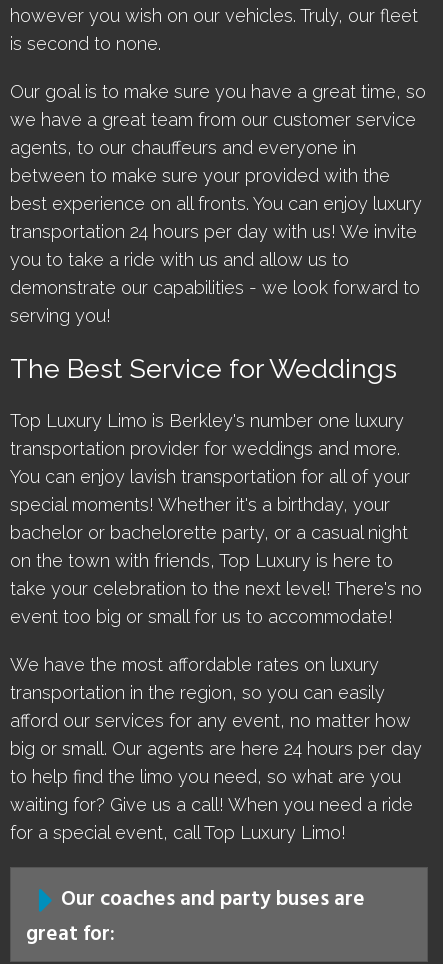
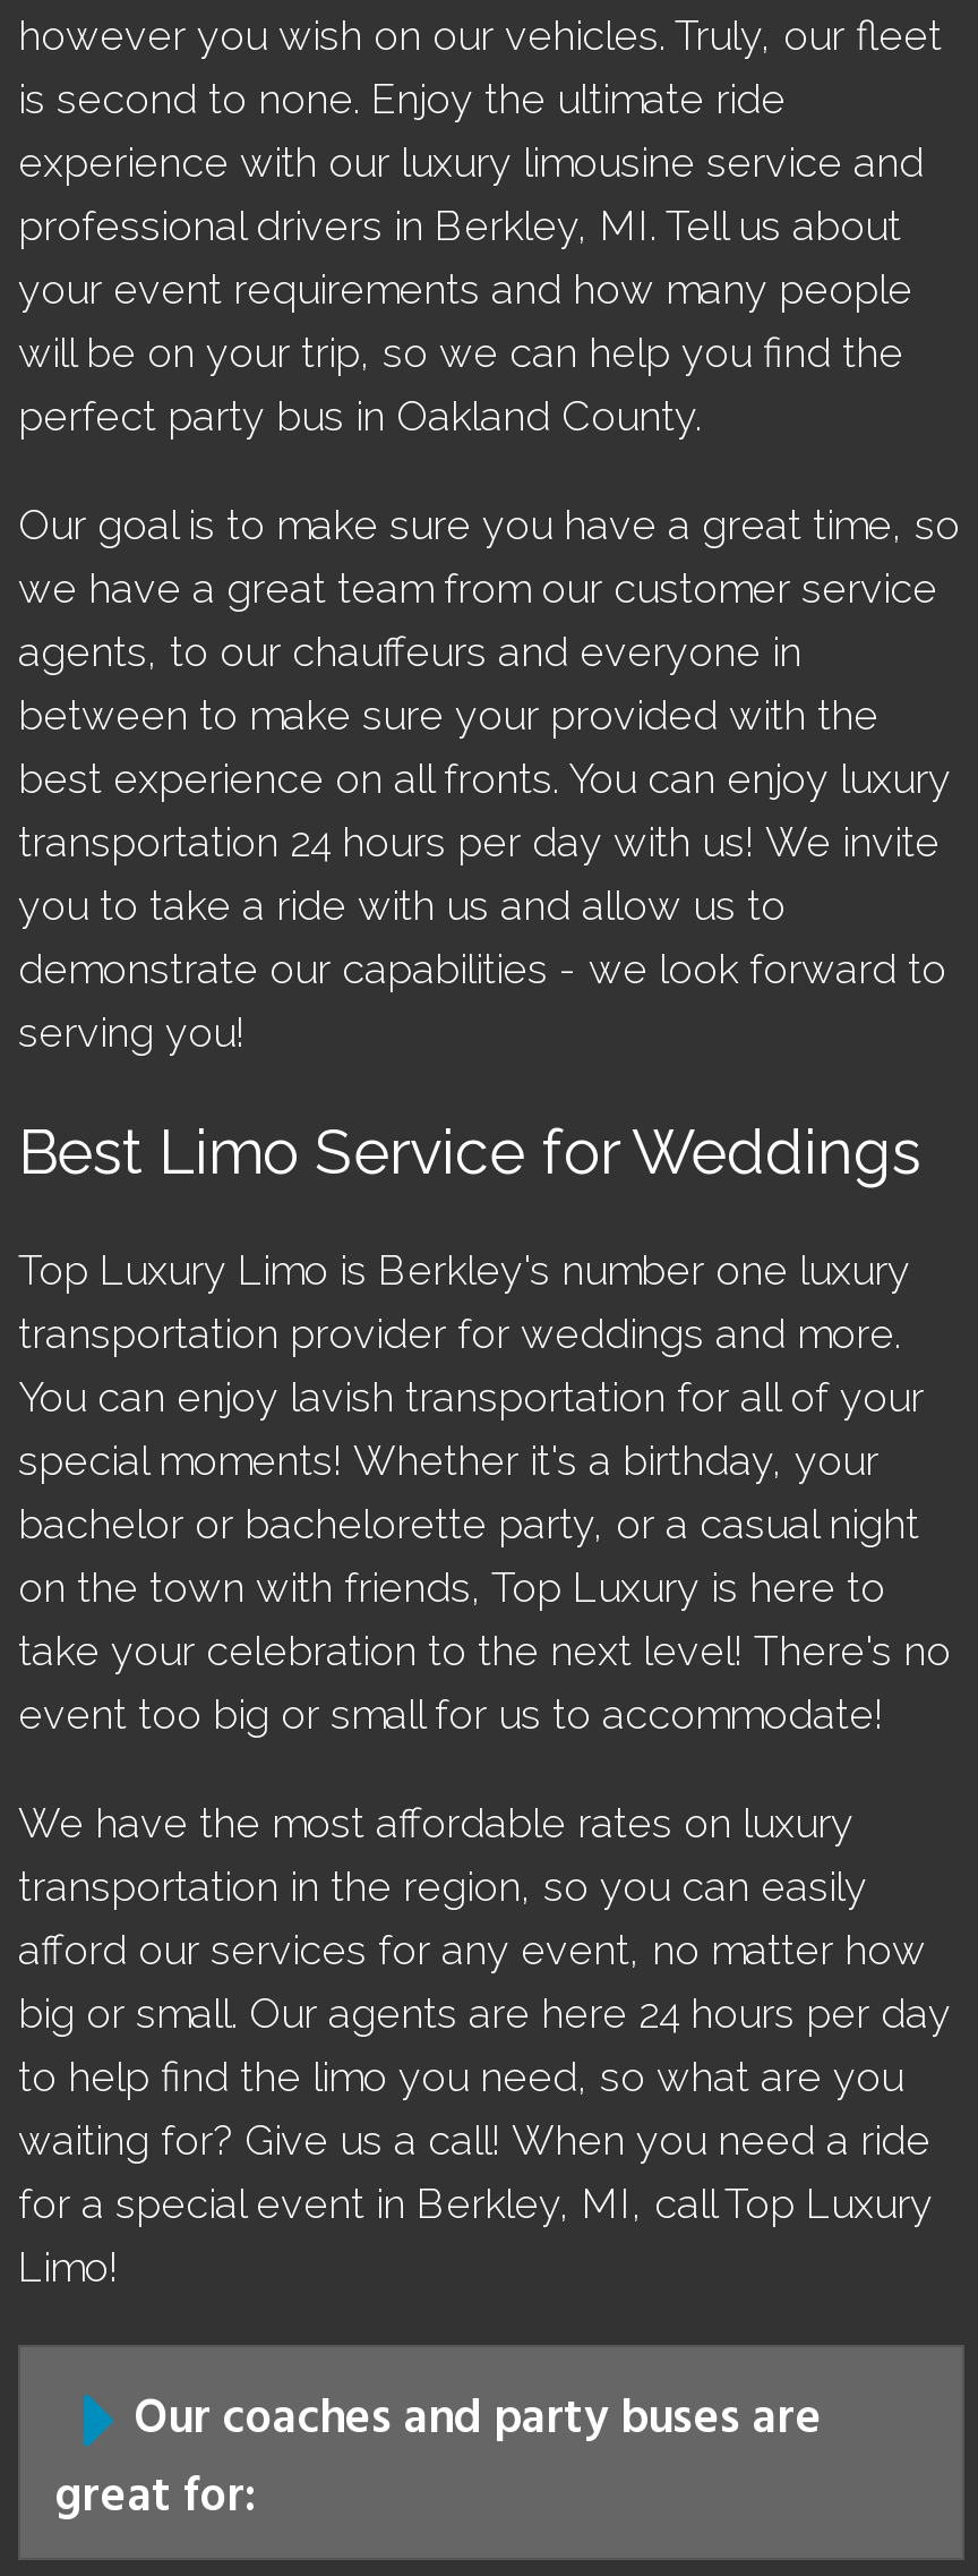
- is second to none.
+ is second to none. Enjoy the ultimate ride
+ experience with our luxury limousine service and
+ professional drivers in Berkley, MI. Tell us about
+ your event requirements and how many people
+ will be on your trip, so we can help you find the
+ perfect party bus in Oakland County.

- The Best Service for Weddings
+ Best Limo Service for Weddings

- for a special event, call Top Luxury Limo!
+ for a special event in Berkley, MI, call Top Luxury
+ Limo!
